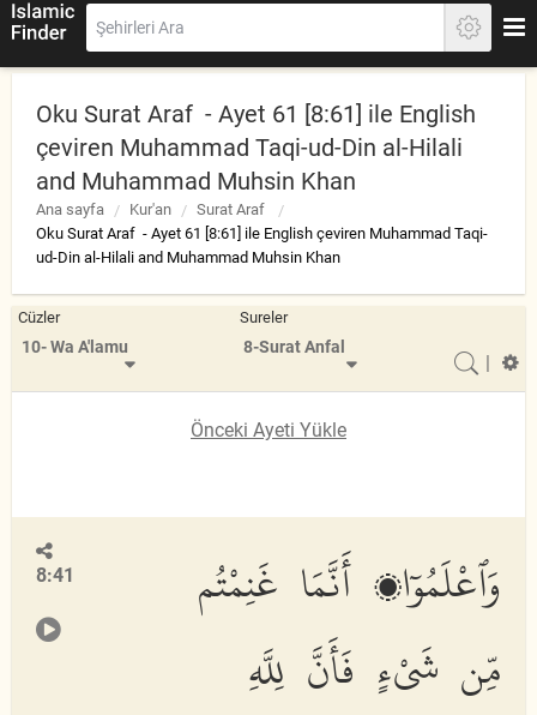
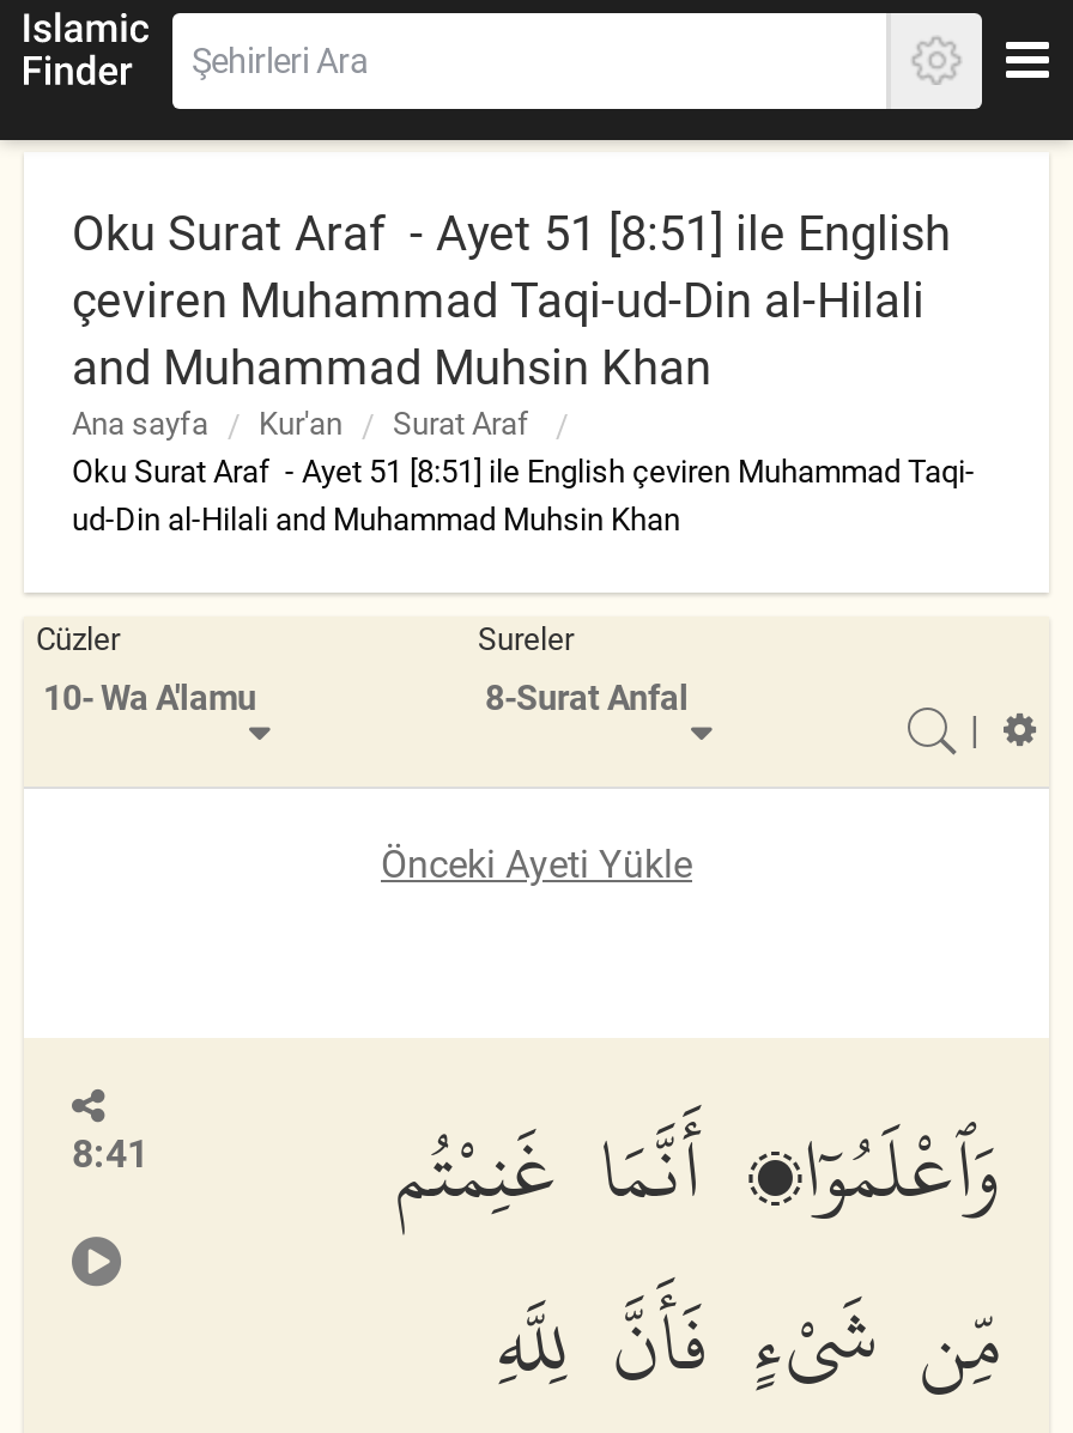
- Oku Surat Araf - Ayet 61 [8:61] ile English
+ Oku Surat Araf - Ayet 51 [8:51] ile English

- Oku Surat Araf - Ayet 61 [8:61] ile English çeviren Muhammad Taqi-
+ Oku Surat Araf - Ayet 51 [8:51] ile English çeviren Muhammad Taqi-
